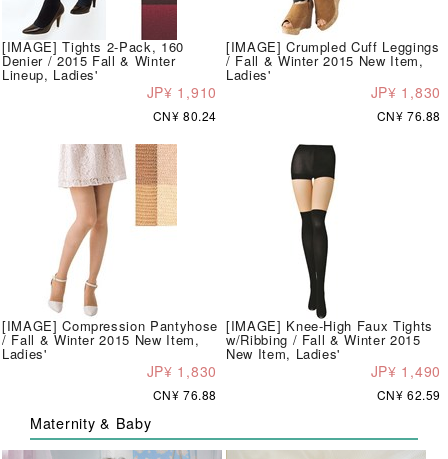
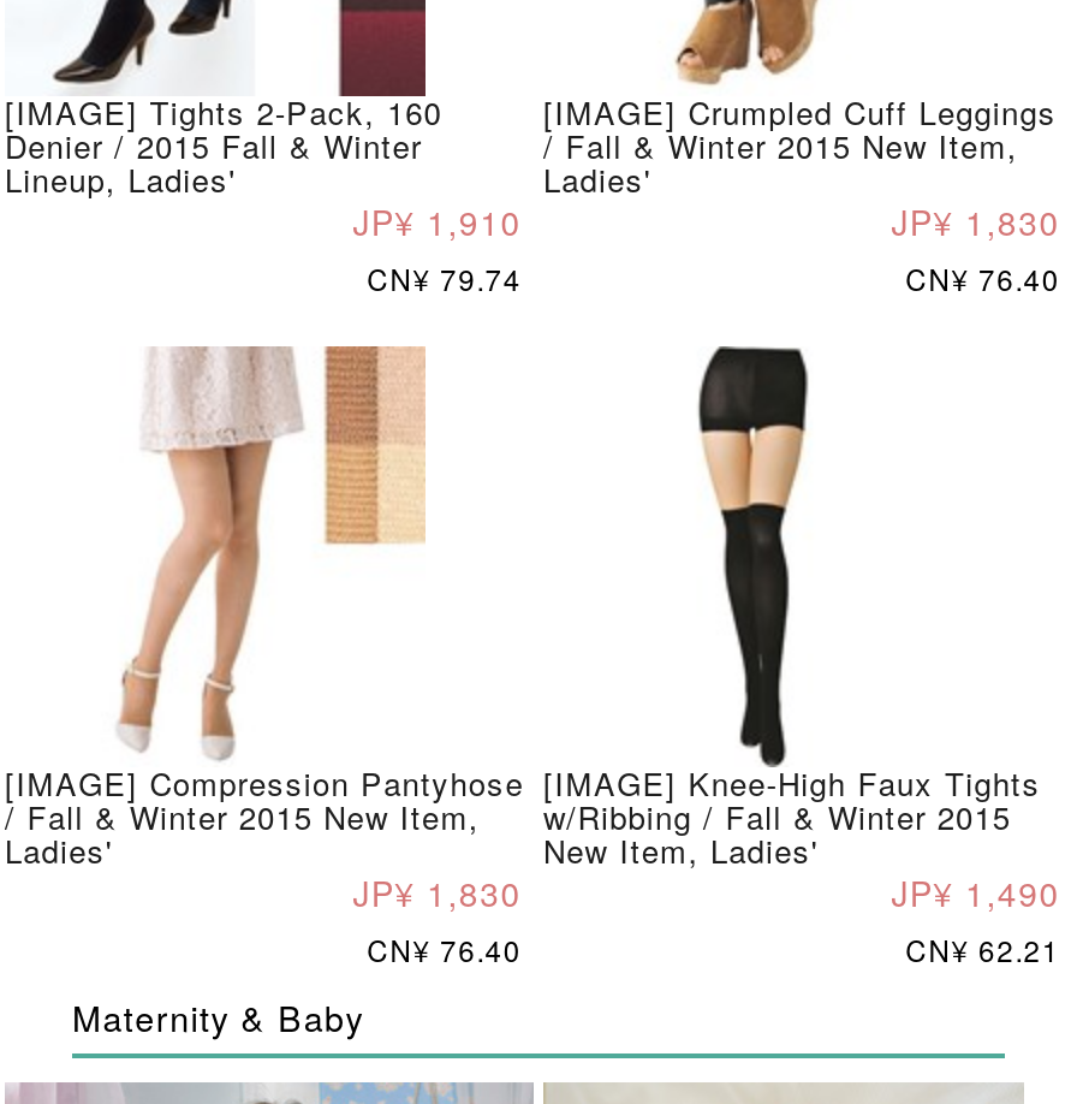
- CN¥ 80.24
+ CN¥ 79.74

- CN¥ 76.88
+ CN¥ 76.40

- CN¥ 76.88
+ CN¥ 76.40

- CN¥ 62.59
+ CN¥ 62.21
